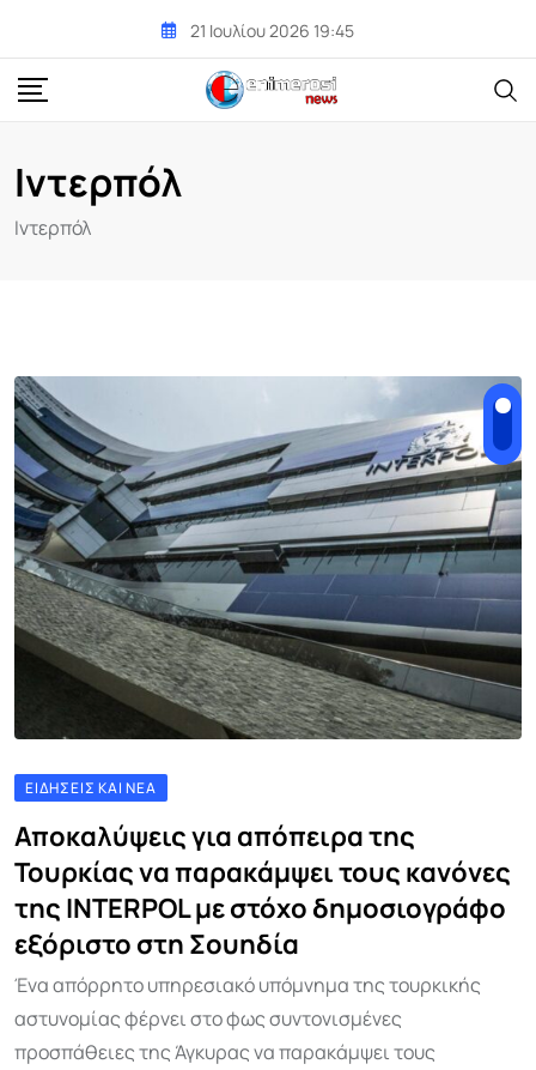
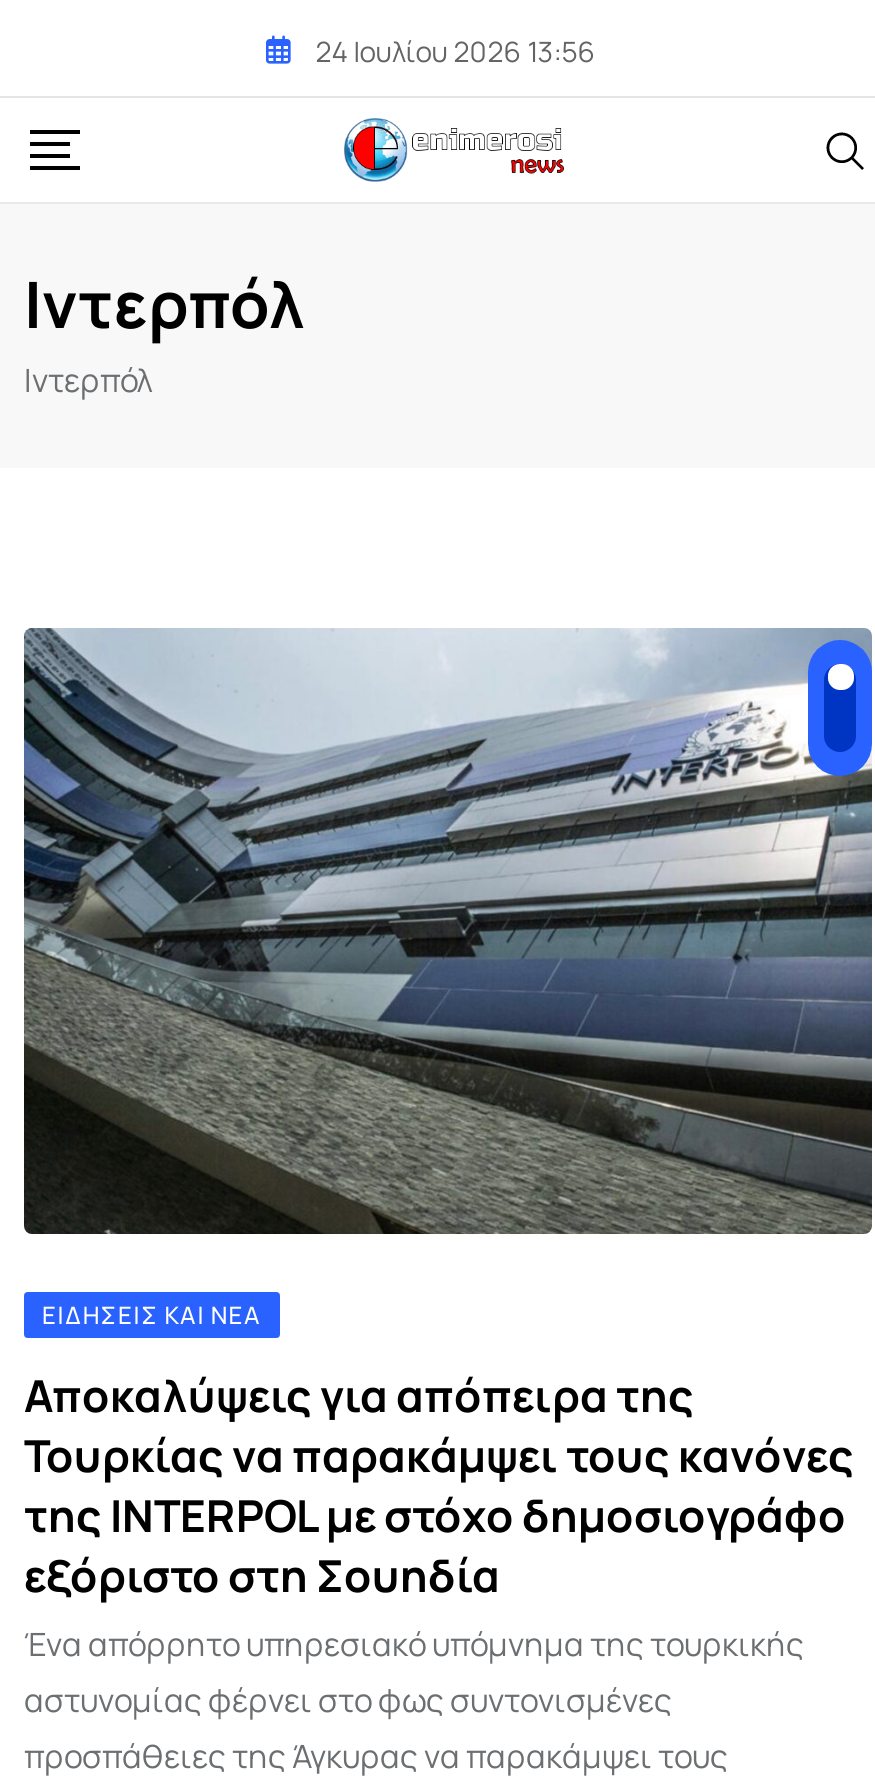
- 21 Ιουλίου 2026 19:45
+ 24 Ιουλίου 2026 13:56
